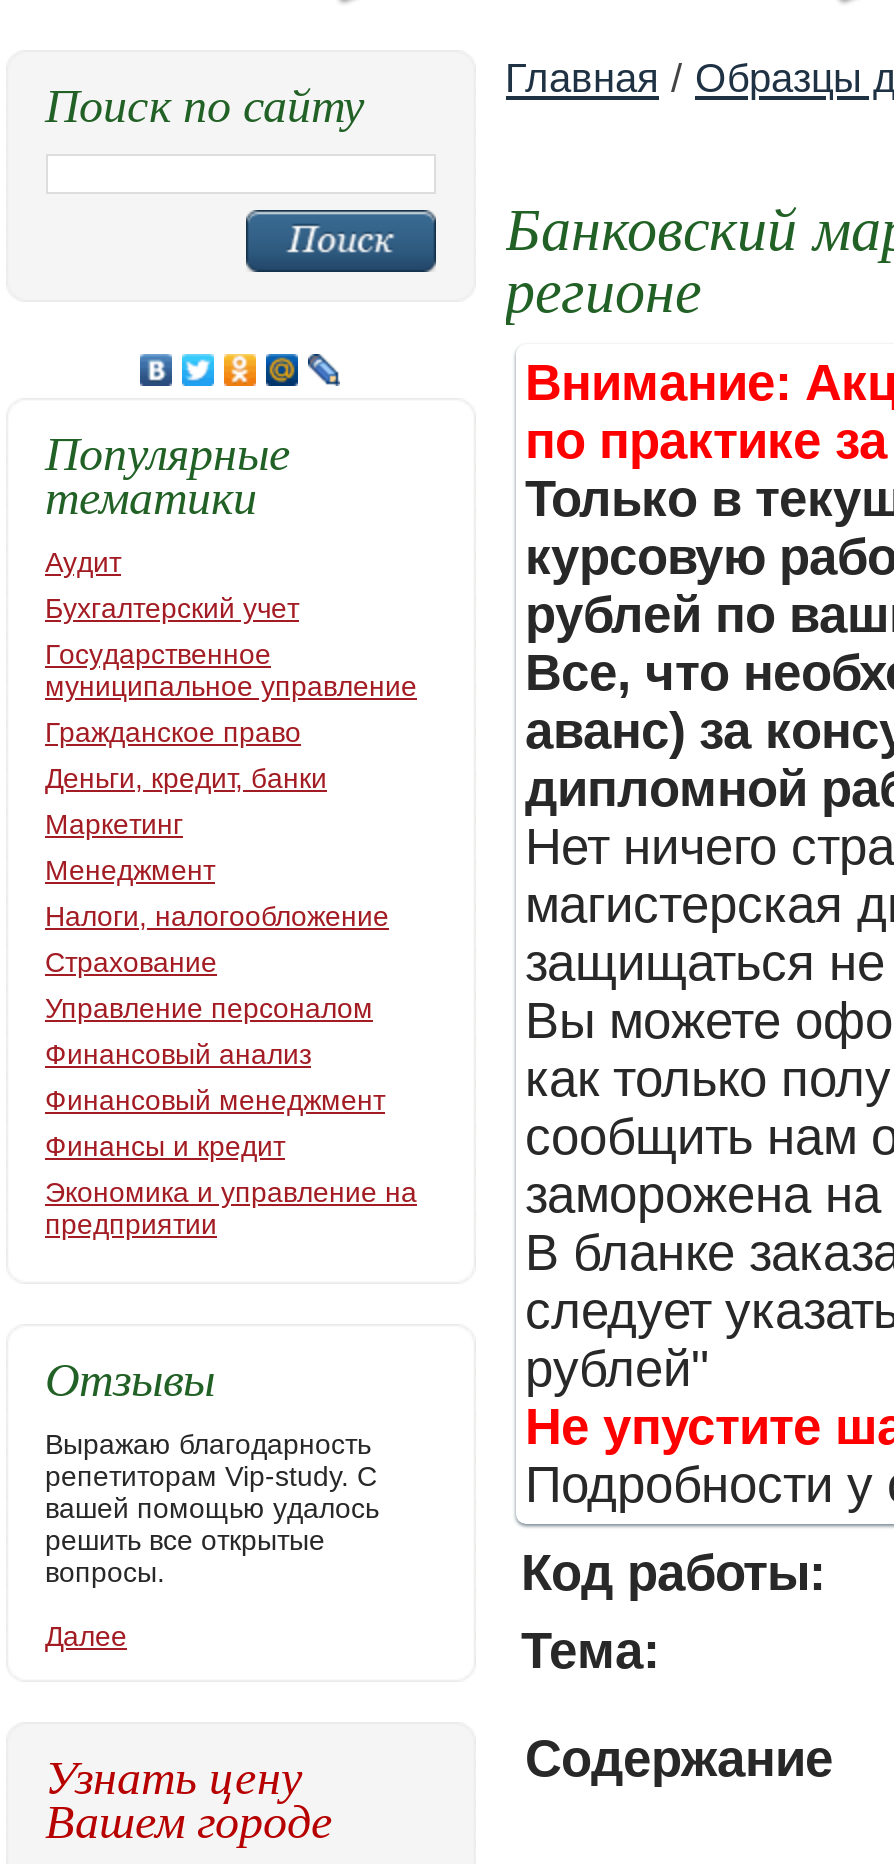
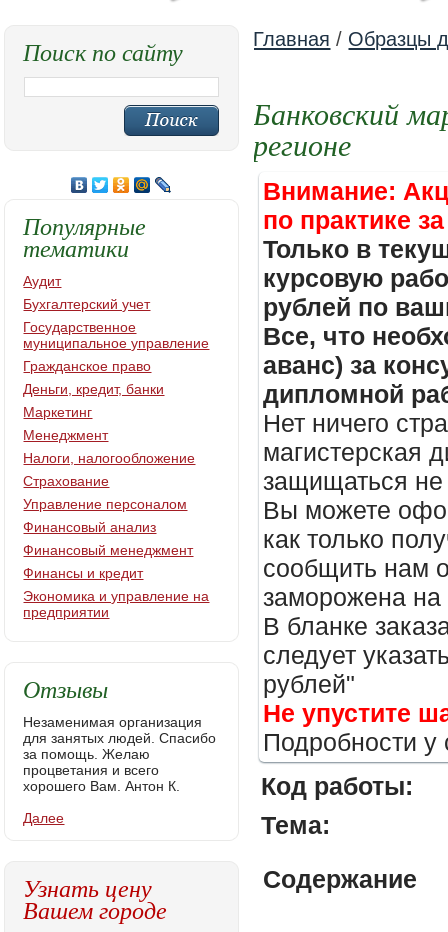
- Выражаю благодарность
- репетиторам Vip-study. С
- вашей помощью удалось
- решить все открытые
- вопросы.
+ Незаменимая организация
+ для занятых людей. Спасибо
+ за помощь. Желаю
+ процветания и всего
+ хорошего Вам. Антон К.
